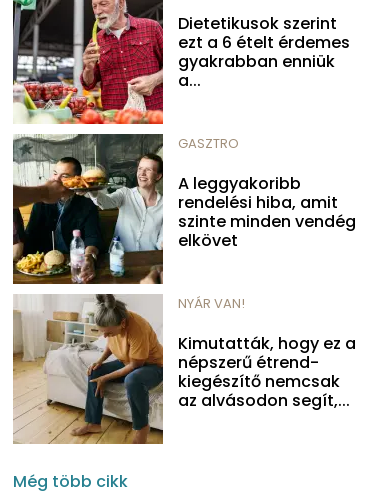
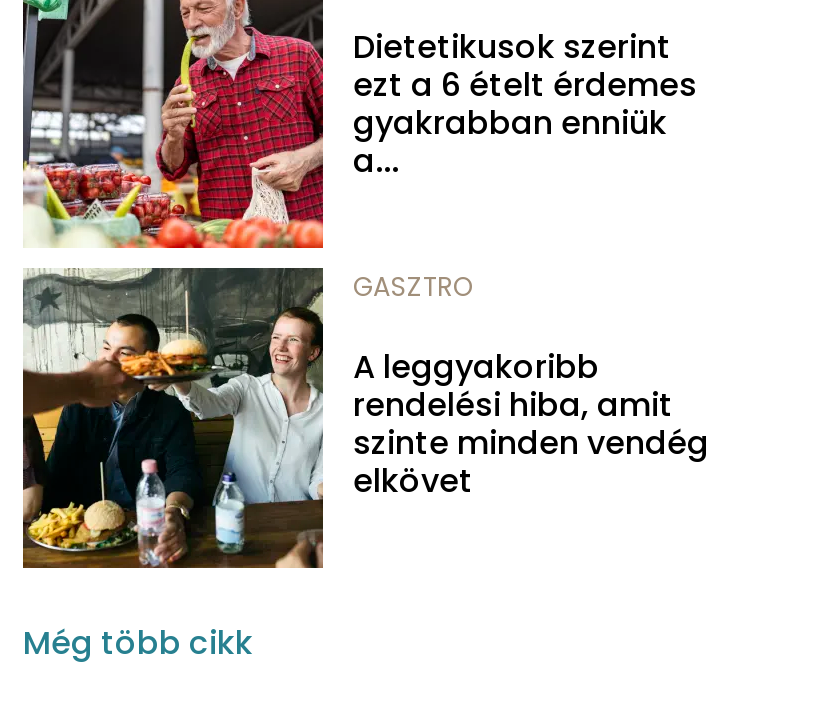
- [image]
- NYÁR VAN!
- Kimutatták, hogy ez a
- népszerű étrend-
- kiegészítő nemcsak
- az alvásodon segít,...
